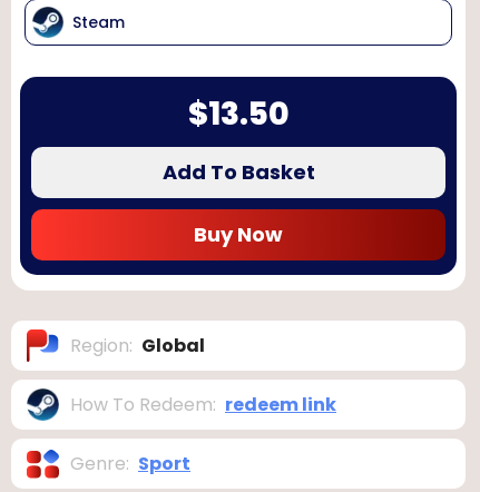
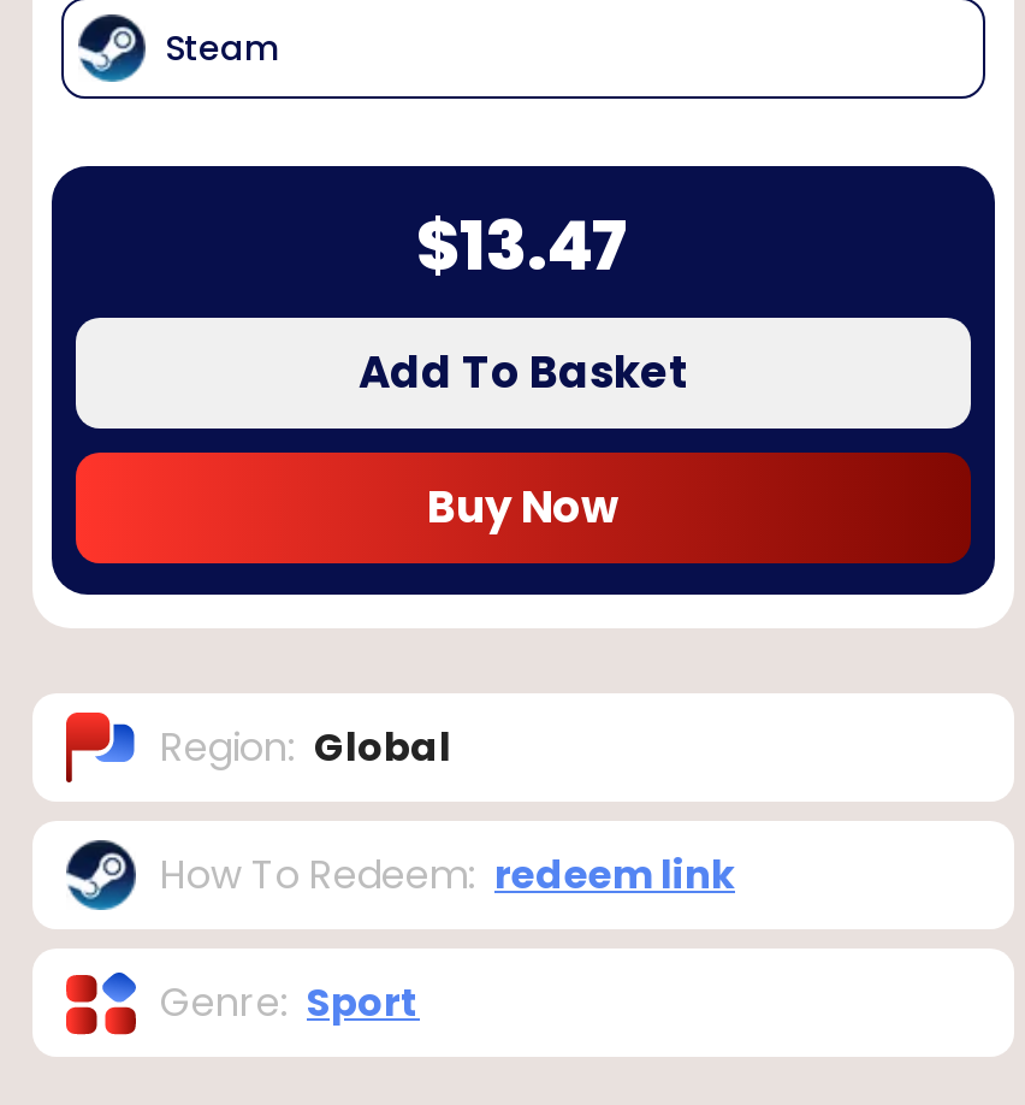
- $13.50
+ $13.47
